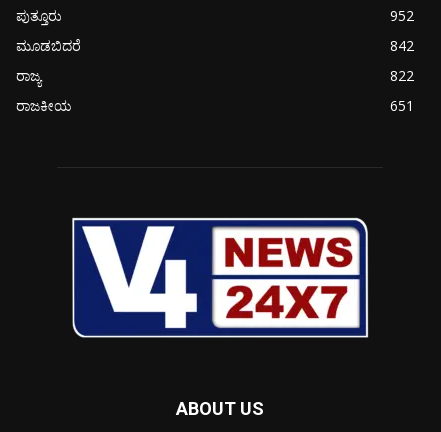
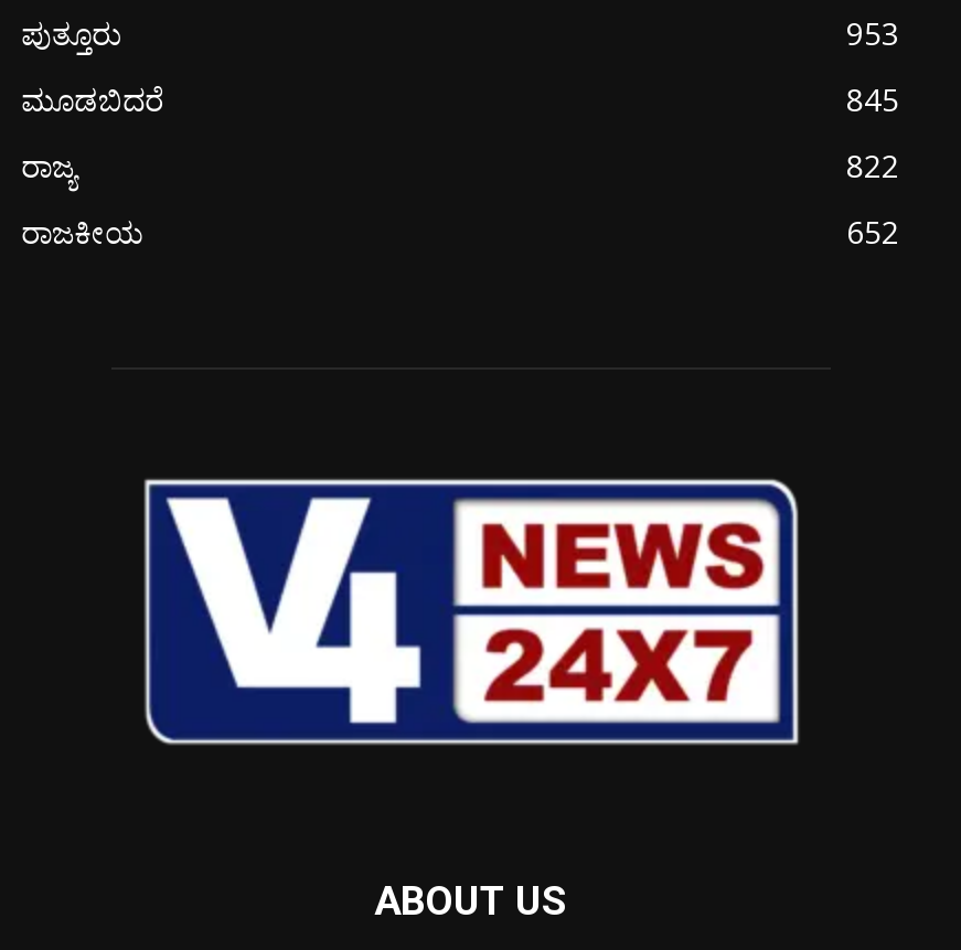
- 952
+ 953

- 842
+ 845

- 651
+ 652
